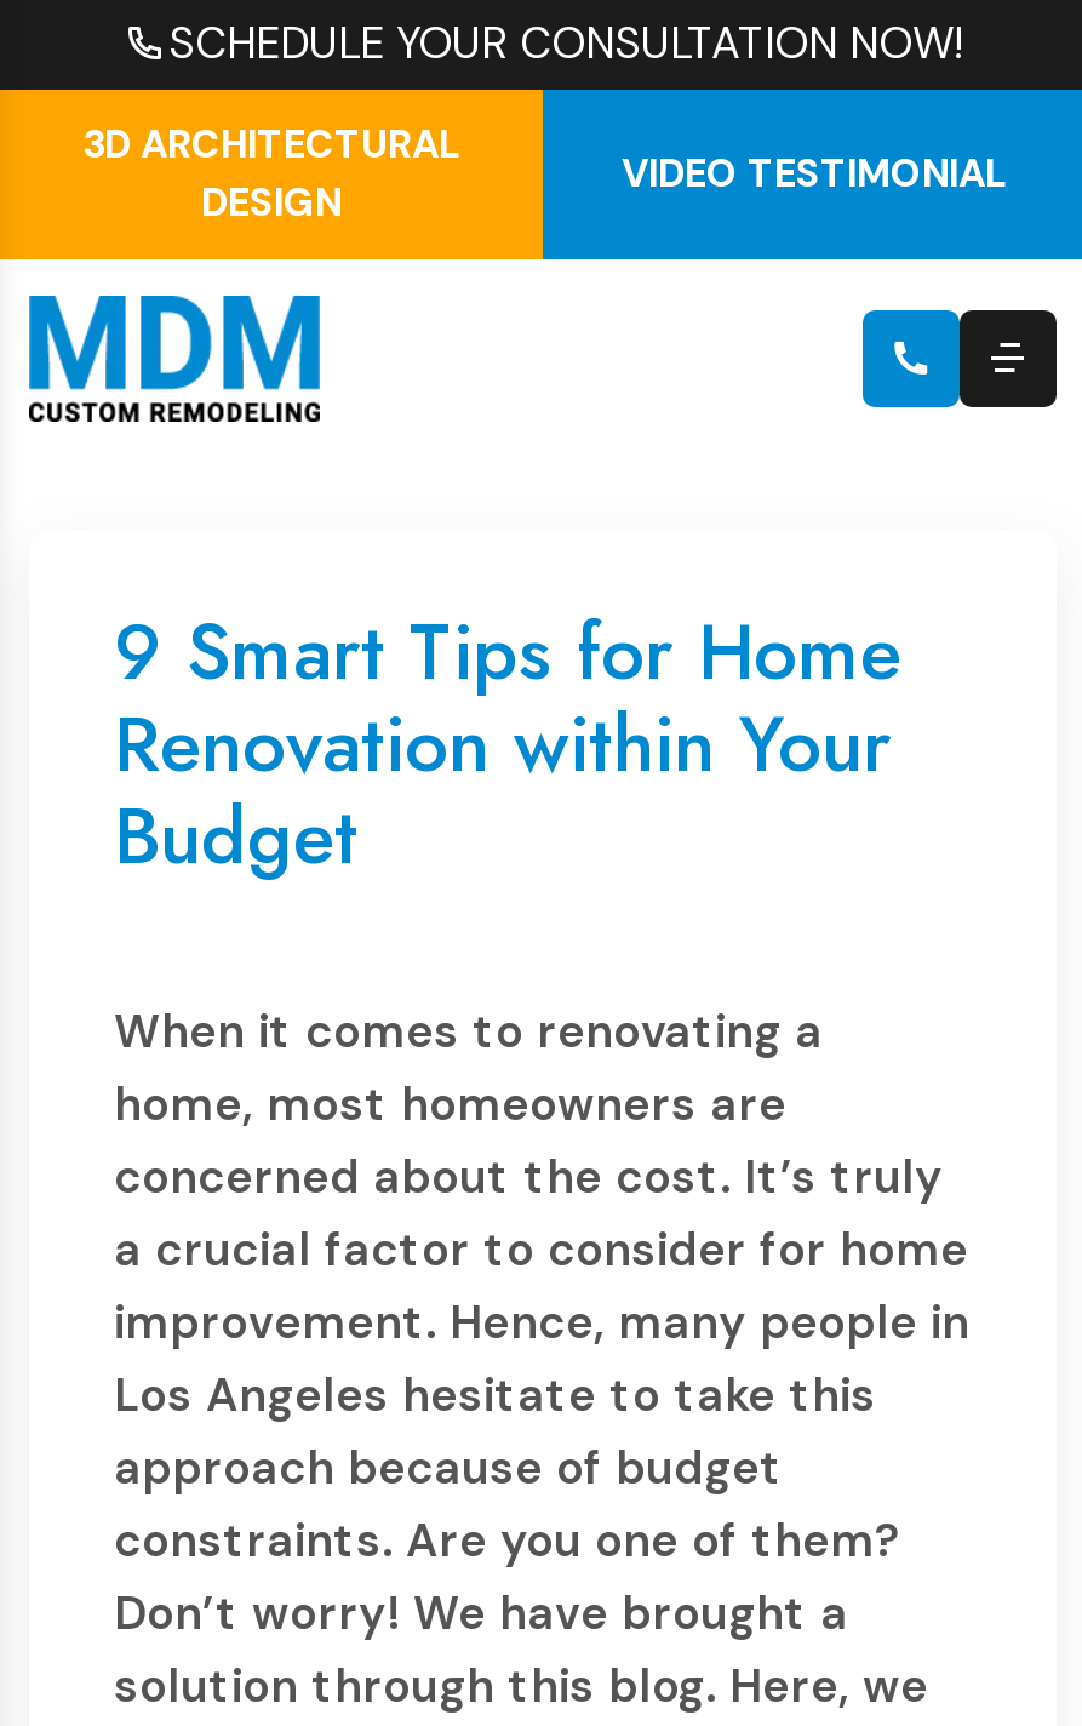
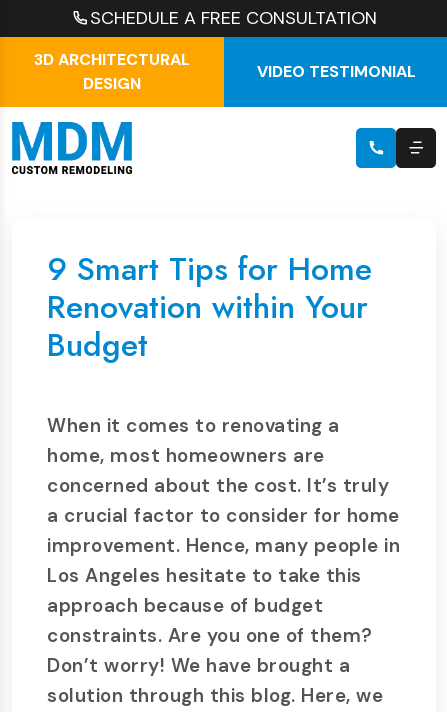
- SCHEDULE YOUR CONSULTATION NOW!
+ SCHEDULE A FREE CONSULTATION
